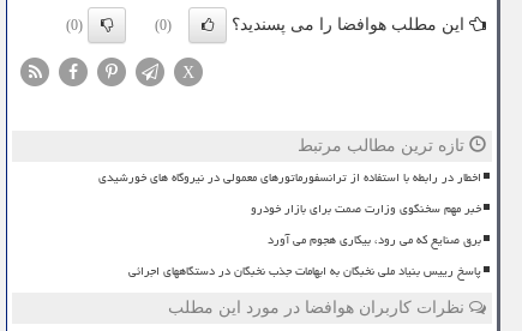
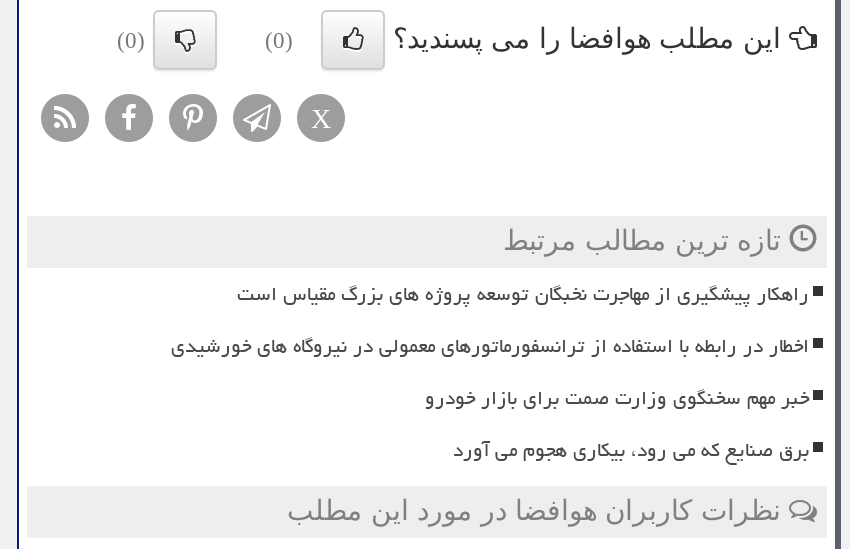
+ راهکار پیشگیری از مهاجرت نخبگان توسعه پروژه های بزرگ مقیاس است

moved down: اخطار در رابطه با استفاده از ترانسفورماتورهای معمولی در نیروگاه های خورشیدی | خبر مهم سخنگوی وزارت صمت برای بازار خودرو | برق صنایع که می رود، بیکاری هجوم می آورد

- پاسخ رییس بنیاد ملی نخبگان به ابهامات جذب نخبگان در دستگاههای اجرائی
